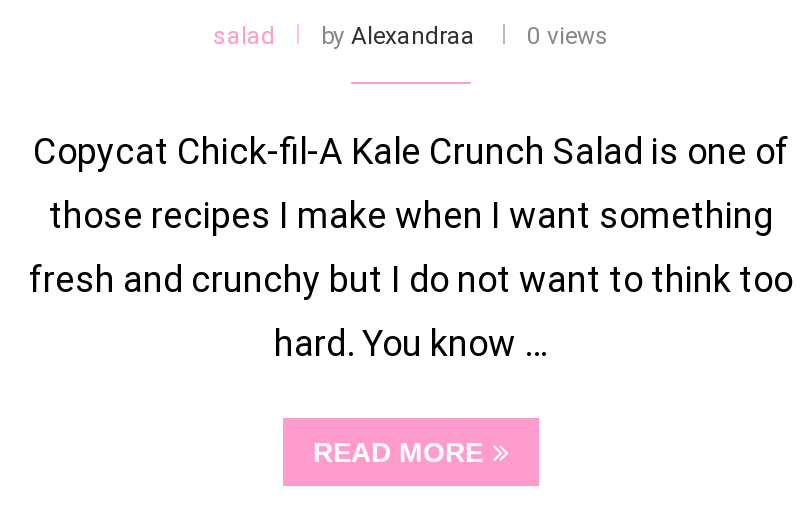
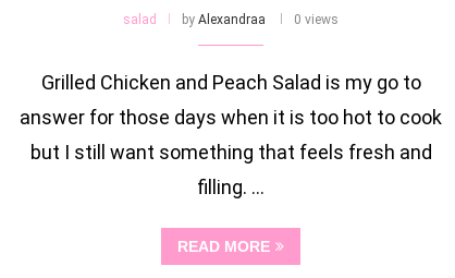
- Copycat Chick-fil-A Kale Crunch Salad is one of
+ Grilled Chicken and Peach Salad is my go to

- those recipes I make when I want something
+ answer for those days when it is too hot to cook

- fresh and crunchy but I do not want to think too
+ but I still want something that feels fresh and

- hard. You know …
+ filling. …
